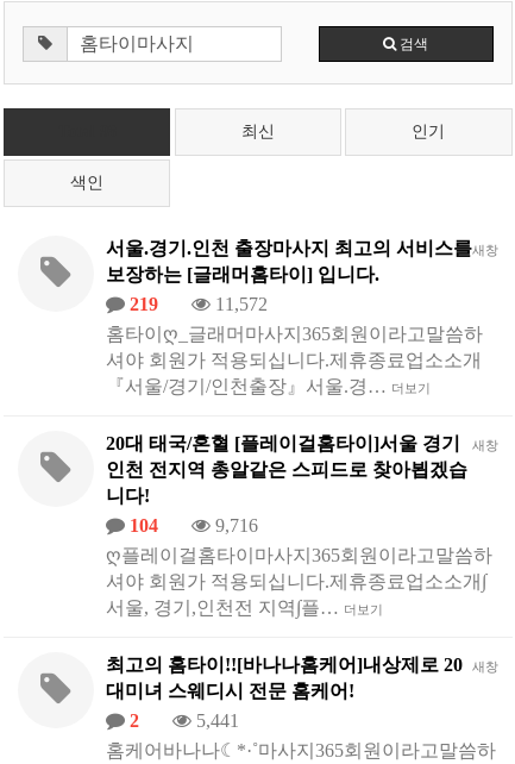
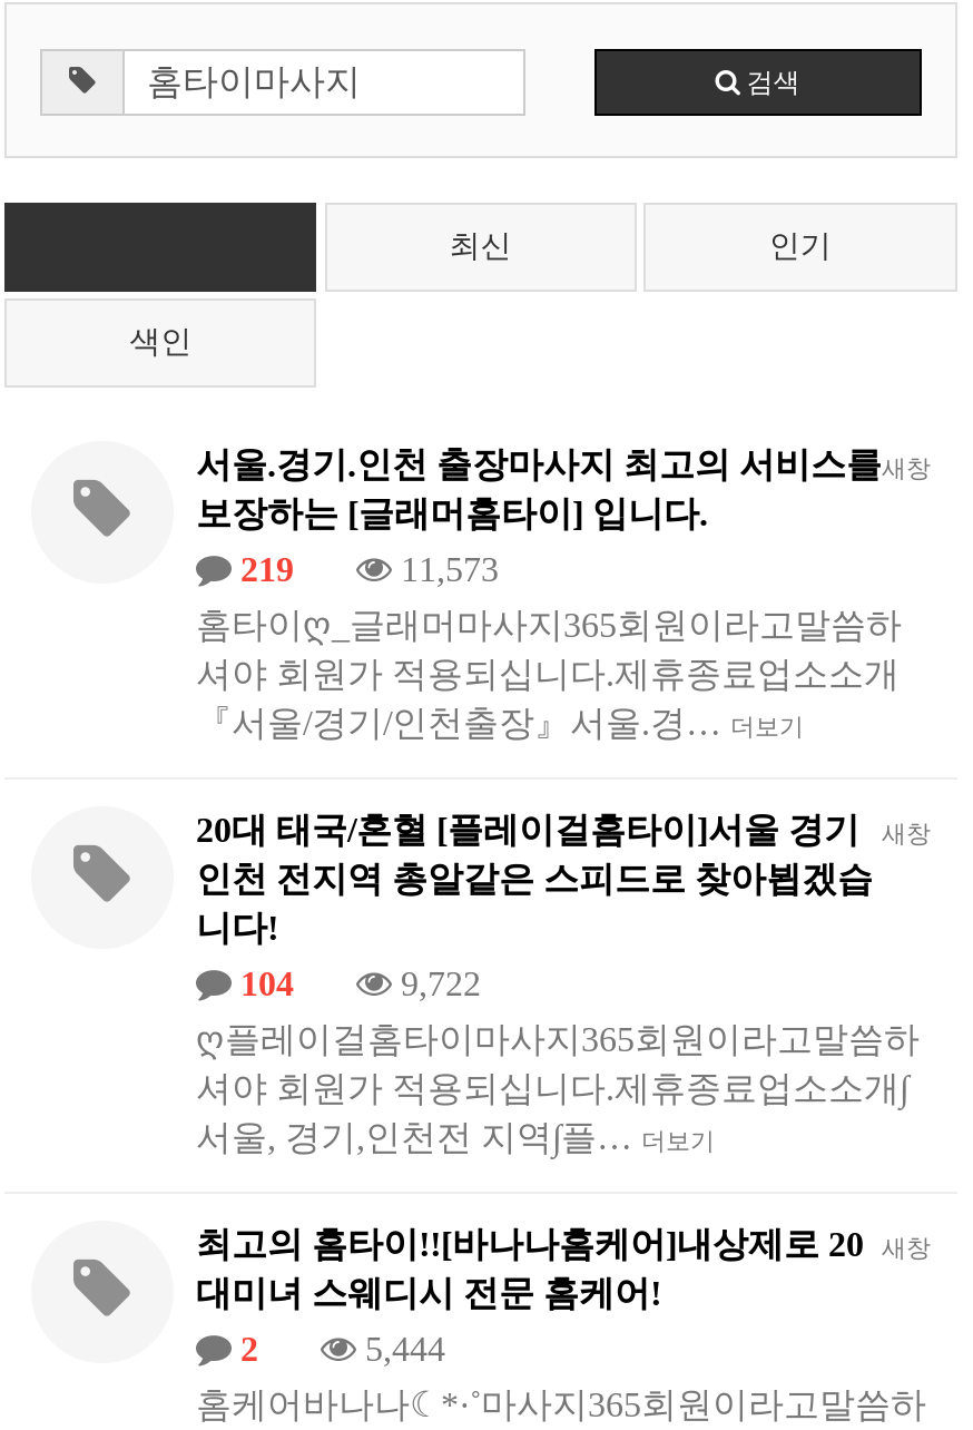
- 11,572
+ 11,573

- 9,716
+ 9,722

- 5,441
+ 5,444
